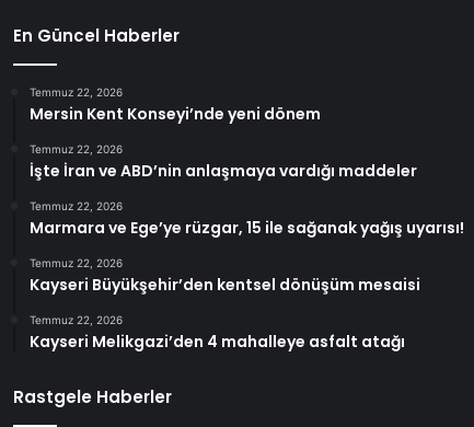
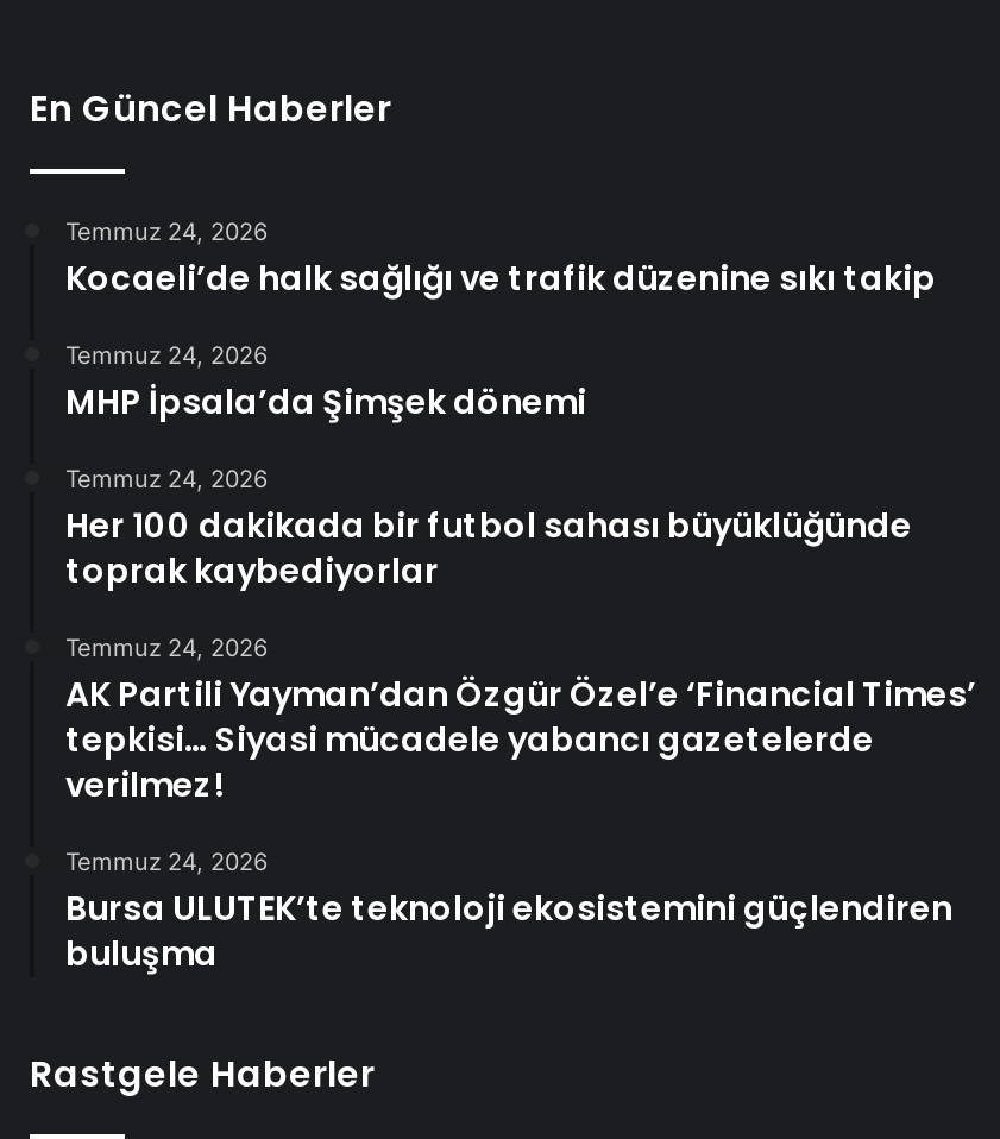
- Temmuz 22, 2026
- Mersin Kent Konseyi’nde yeni dönem
+ Temmuz 24, 2026
+ Kocaeli’de halk sağlığı ve trafik düzenine sıkı takip

- Temmuz 22, 2026
- İşte İran ve ABD’nin anlaşmaya vardığı maddeler
+ Temmuz 24, 2026
+ MHP İpsala’da Şimşek dönemi

- Temmuz 22, 2026
- Marmara ve Ege’ye rüzgar, 15 ile sağanak yağış uyarısı!
+ Temmuz 24, 2026
+ Her 100 dakikada bir futbol sahası büyüklüğünde
+ toprak kaybediyorlar

- Temmuz 22, 2026
- Kayseri Büyükşehir’den kentsel dönüşüm mesaisi
+ Temmuz 24, 2026
+ AK Partili Yayman’dan Özgür Özel’e ‘Financial Times’
+ tepkisi… Siyasi mücadele yabancı gazetelerde
+ verilmez!

- Temmuz 22, 2026
- Kayseri Melikgazi’den 4 mahalleye asfalt atağı
+ Temmuz 24, 2026
+ Bursa ULUTEK’te teknoloji ekosistemini güçlendiren
+ buluşma
